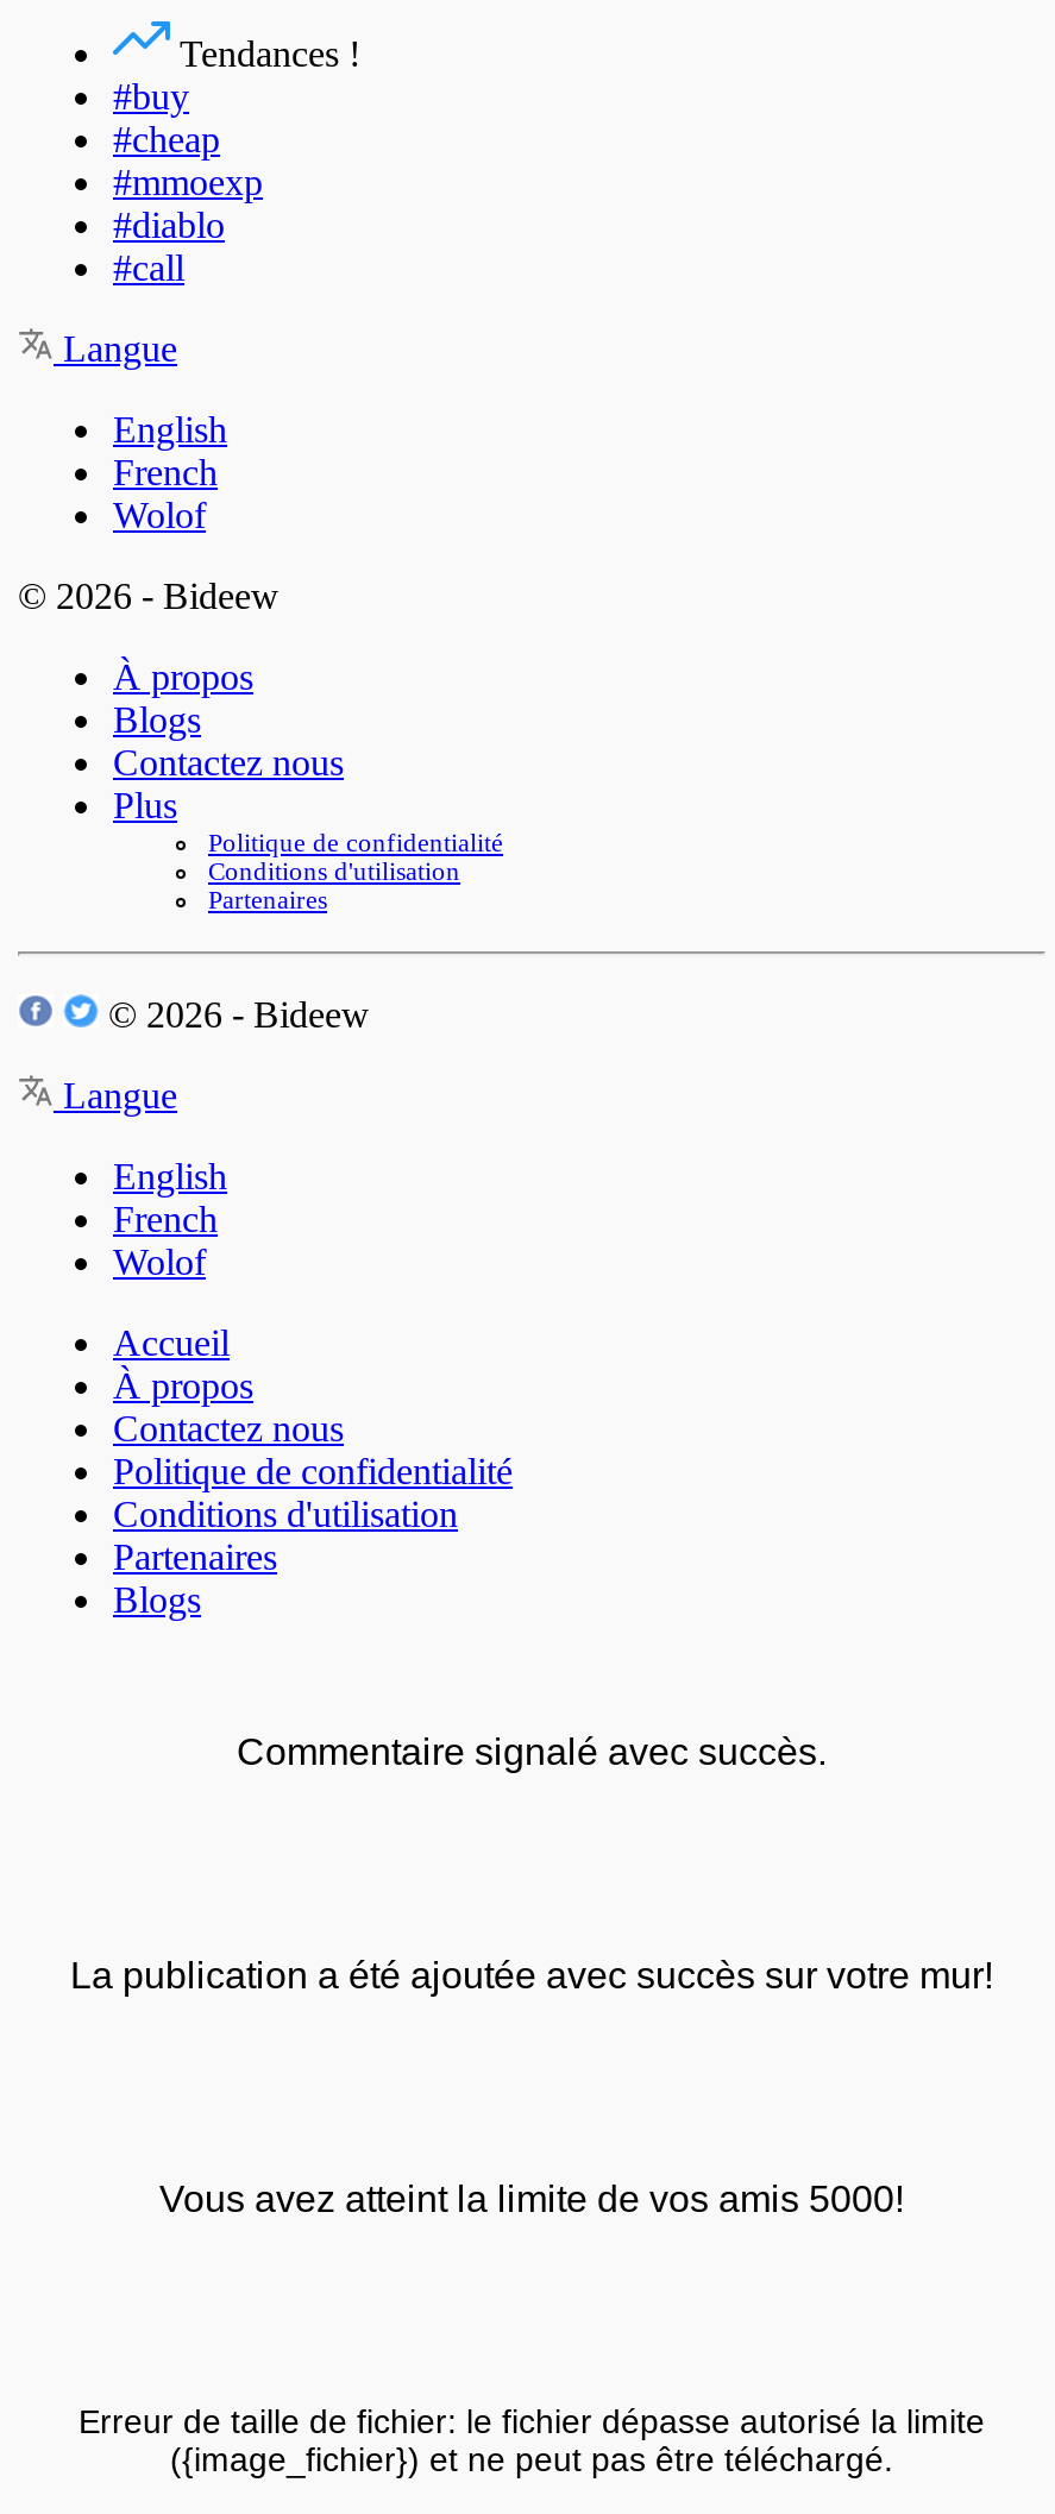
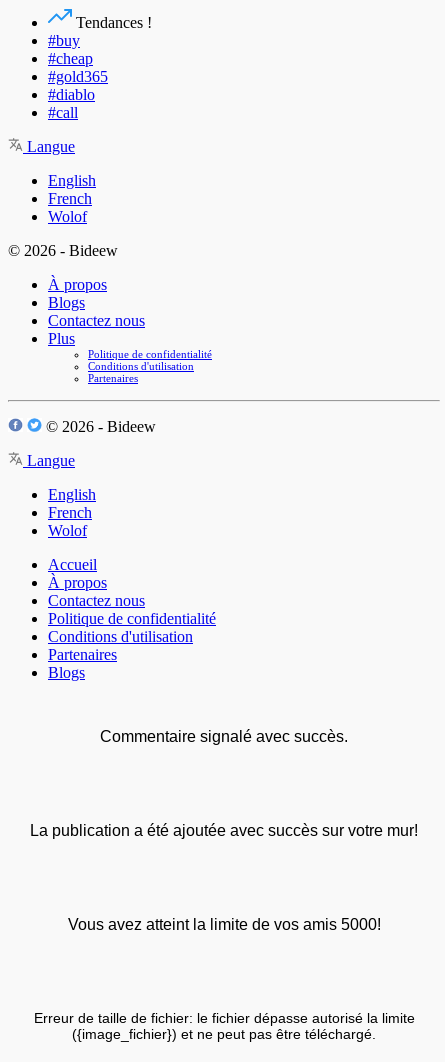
- #mmoexp
+ #gold365
